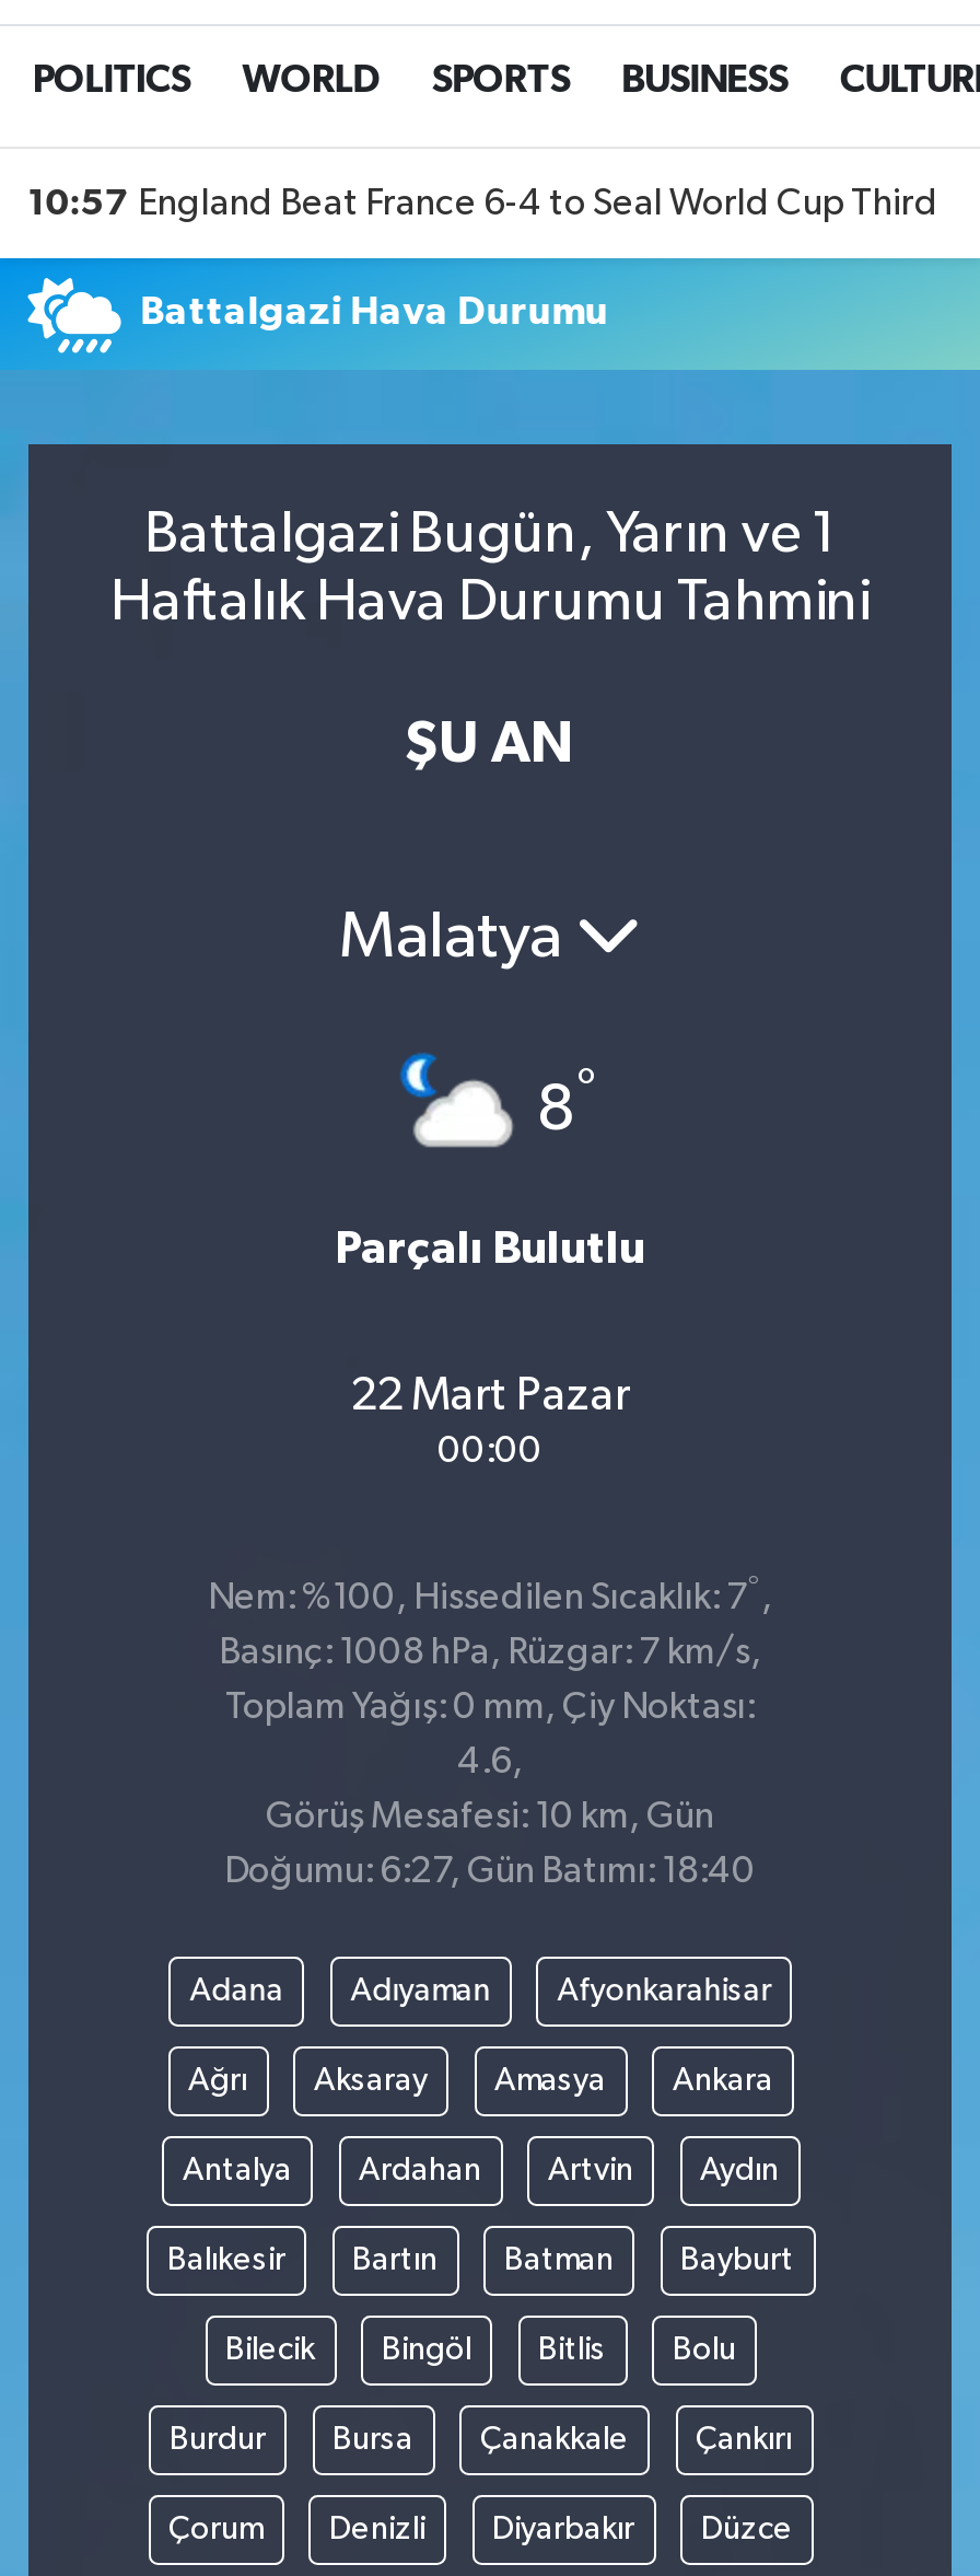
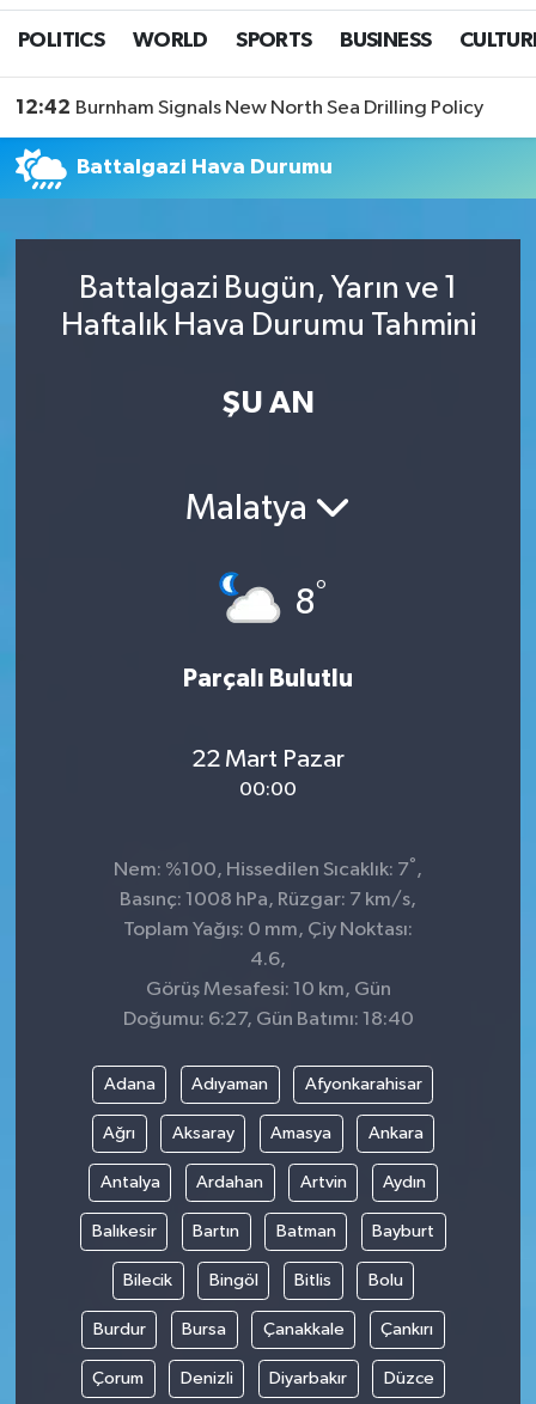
- 10:57 England Beat France 6-4 to Seal World Cup Third
+ 12:42 Burnham Signals New North Sea Drilling Policy
